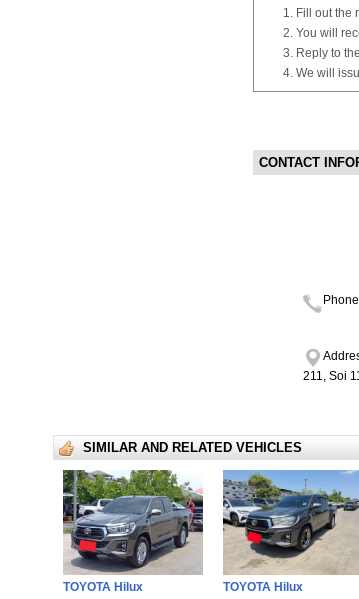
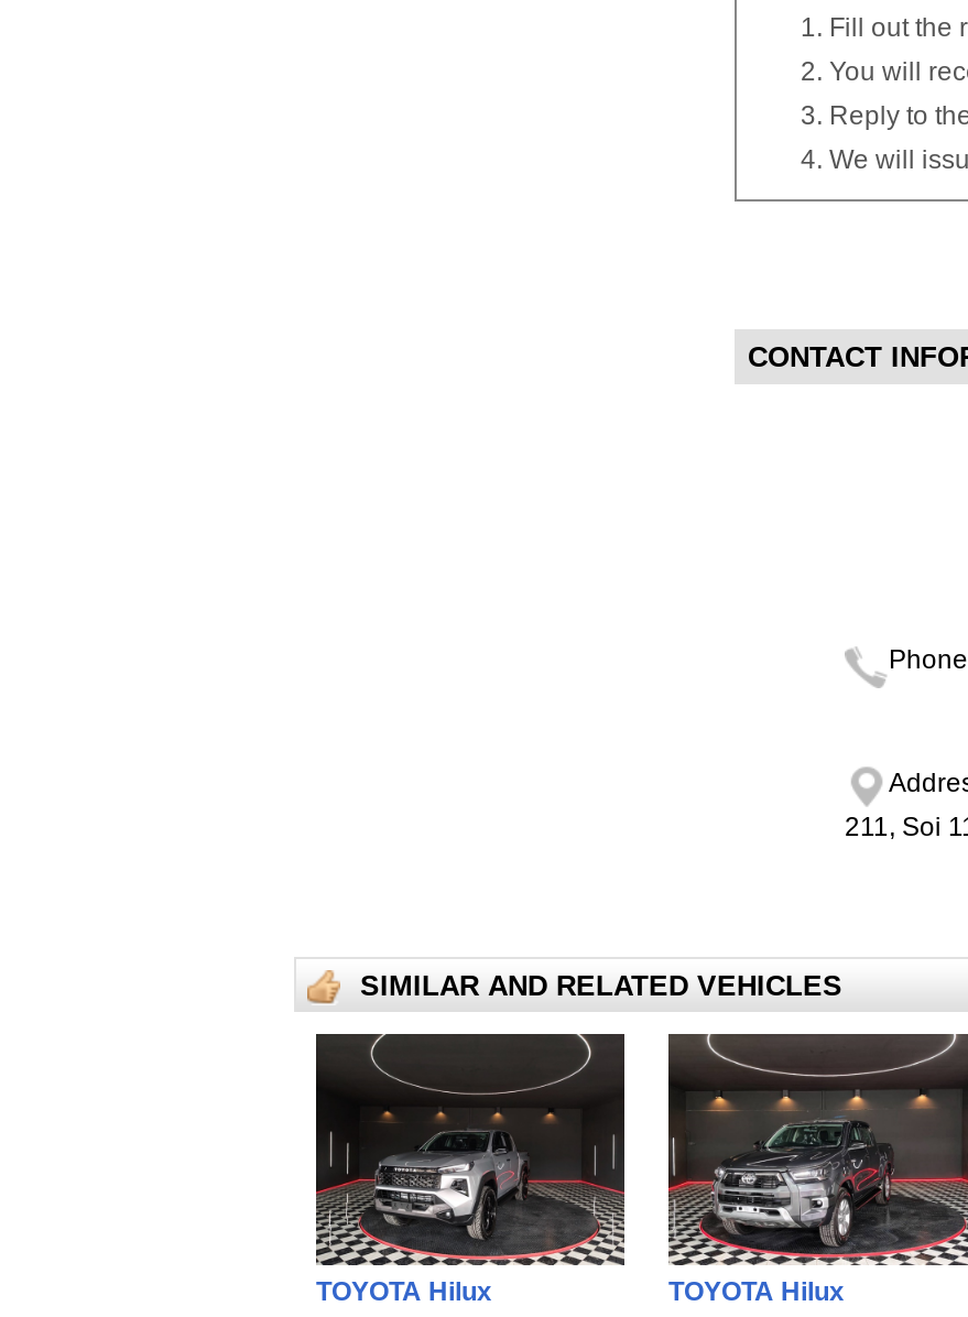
- [image]
+ [image]

- [image]
+ [image]
